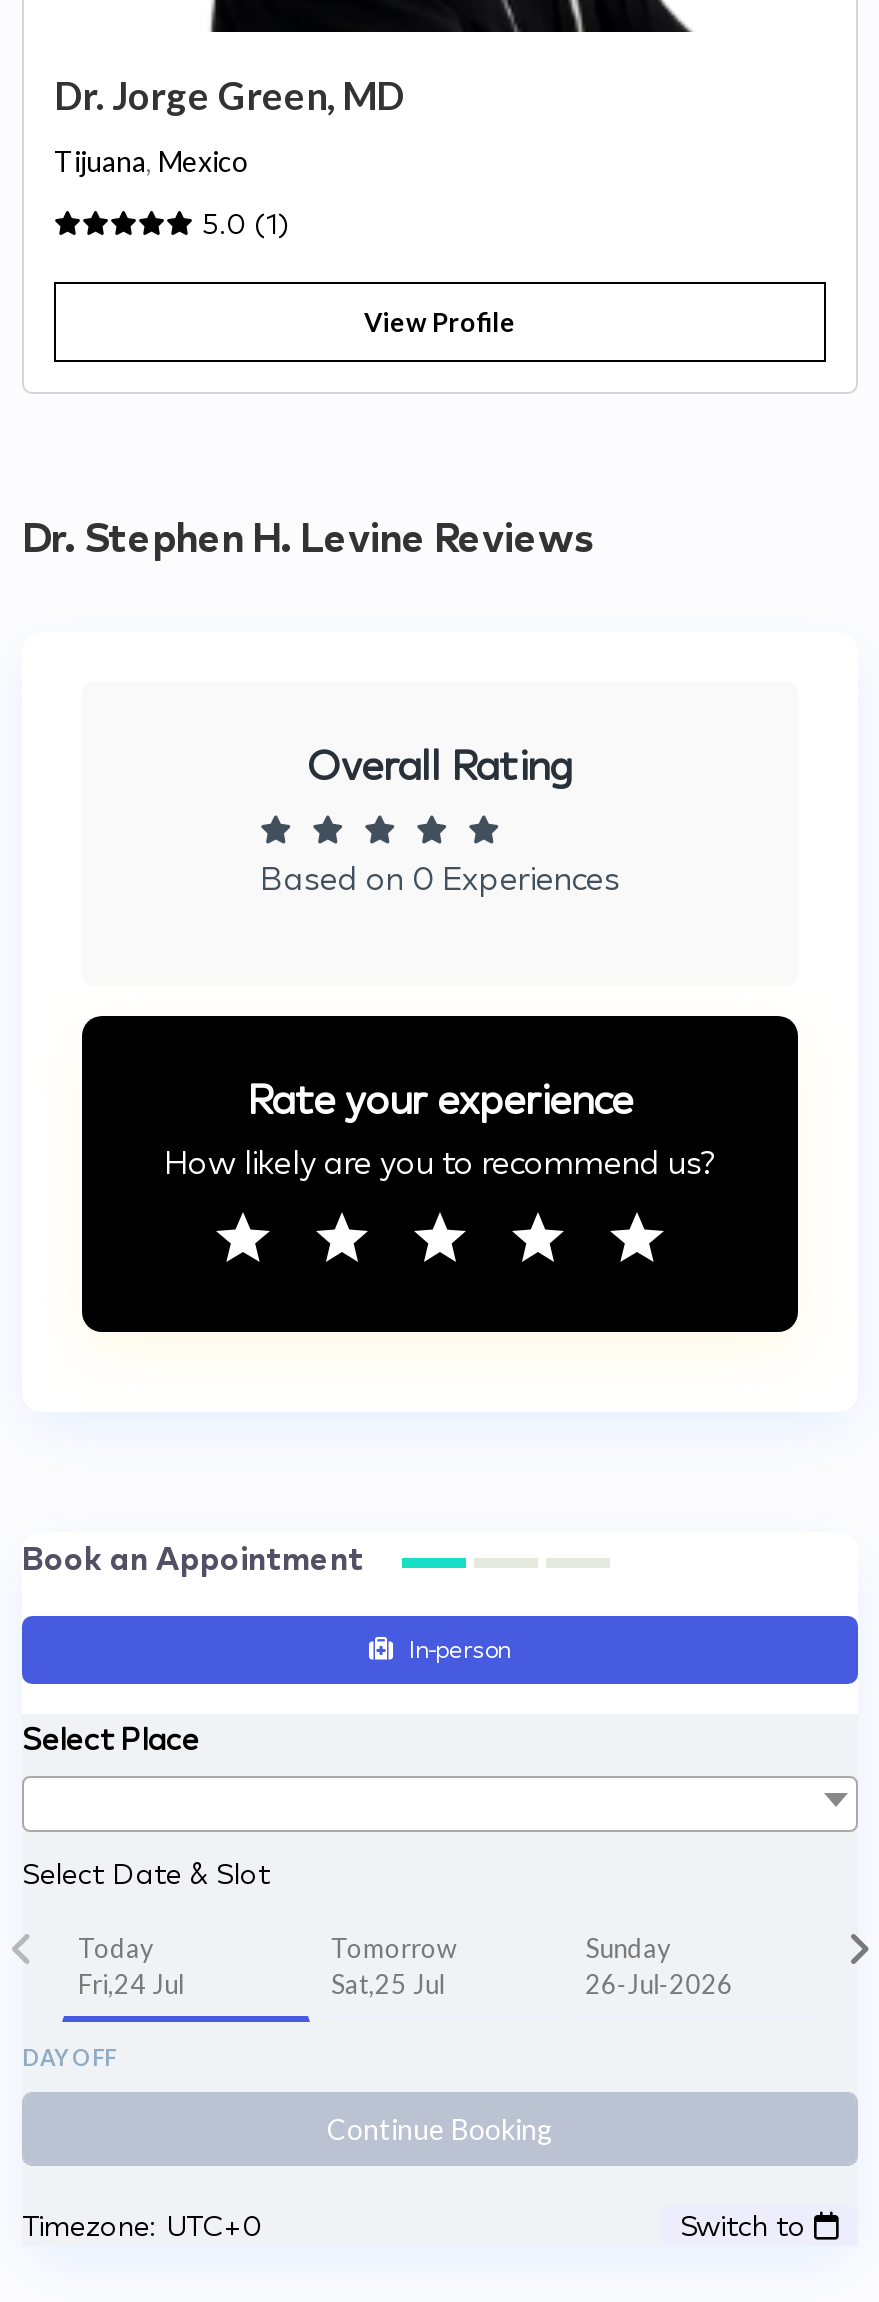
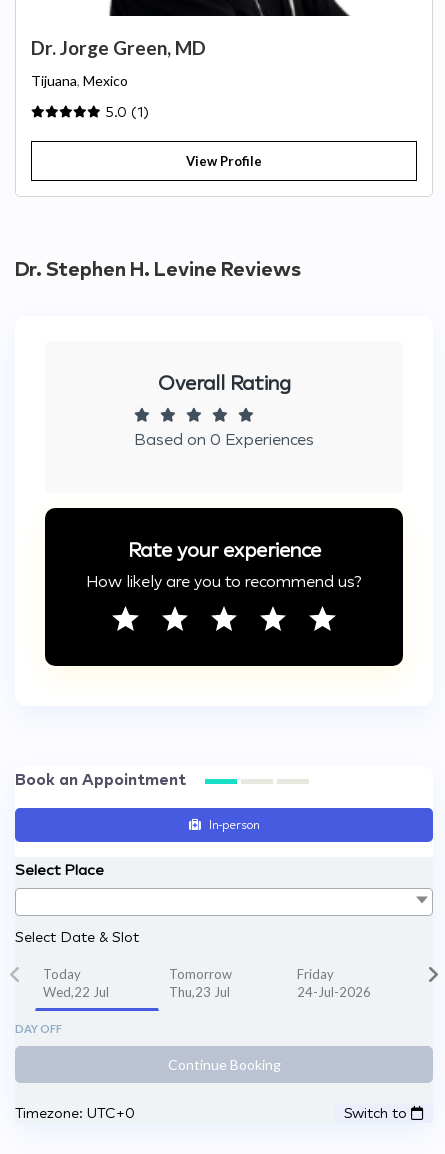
- Sunday
- 26-Jul-2026
+ Friday
+ 24-Jul-2026

- Fri,24 Jul
+ Wed,22 Jul

- Sat,25 Jul
+ Thu,23 Jul
